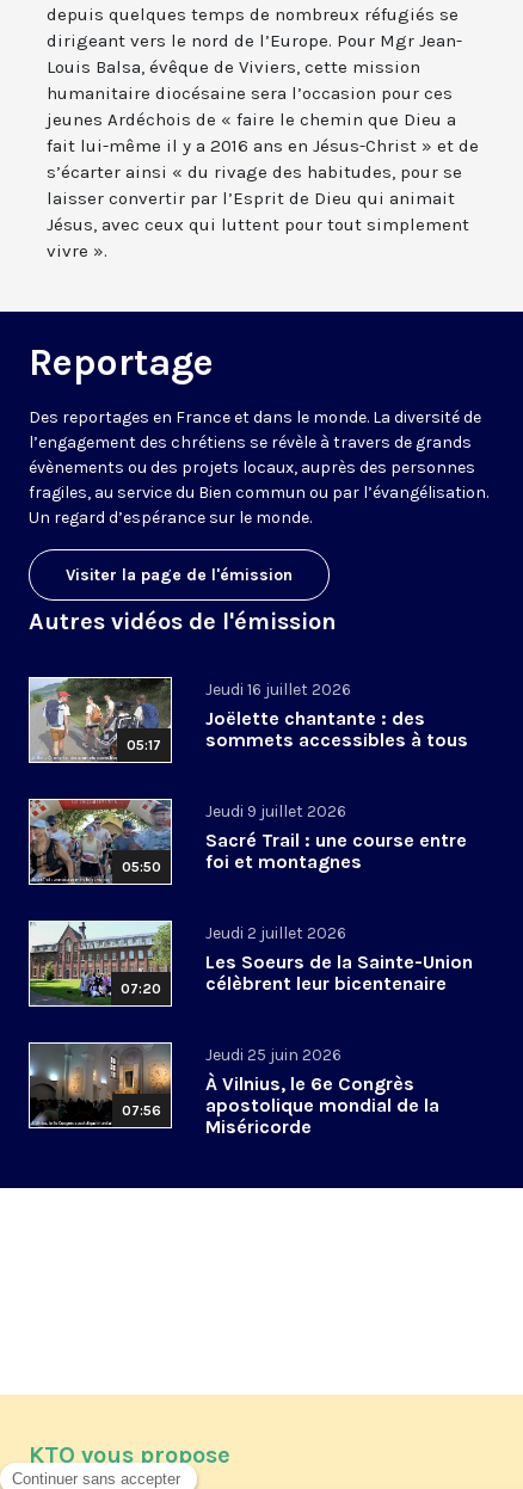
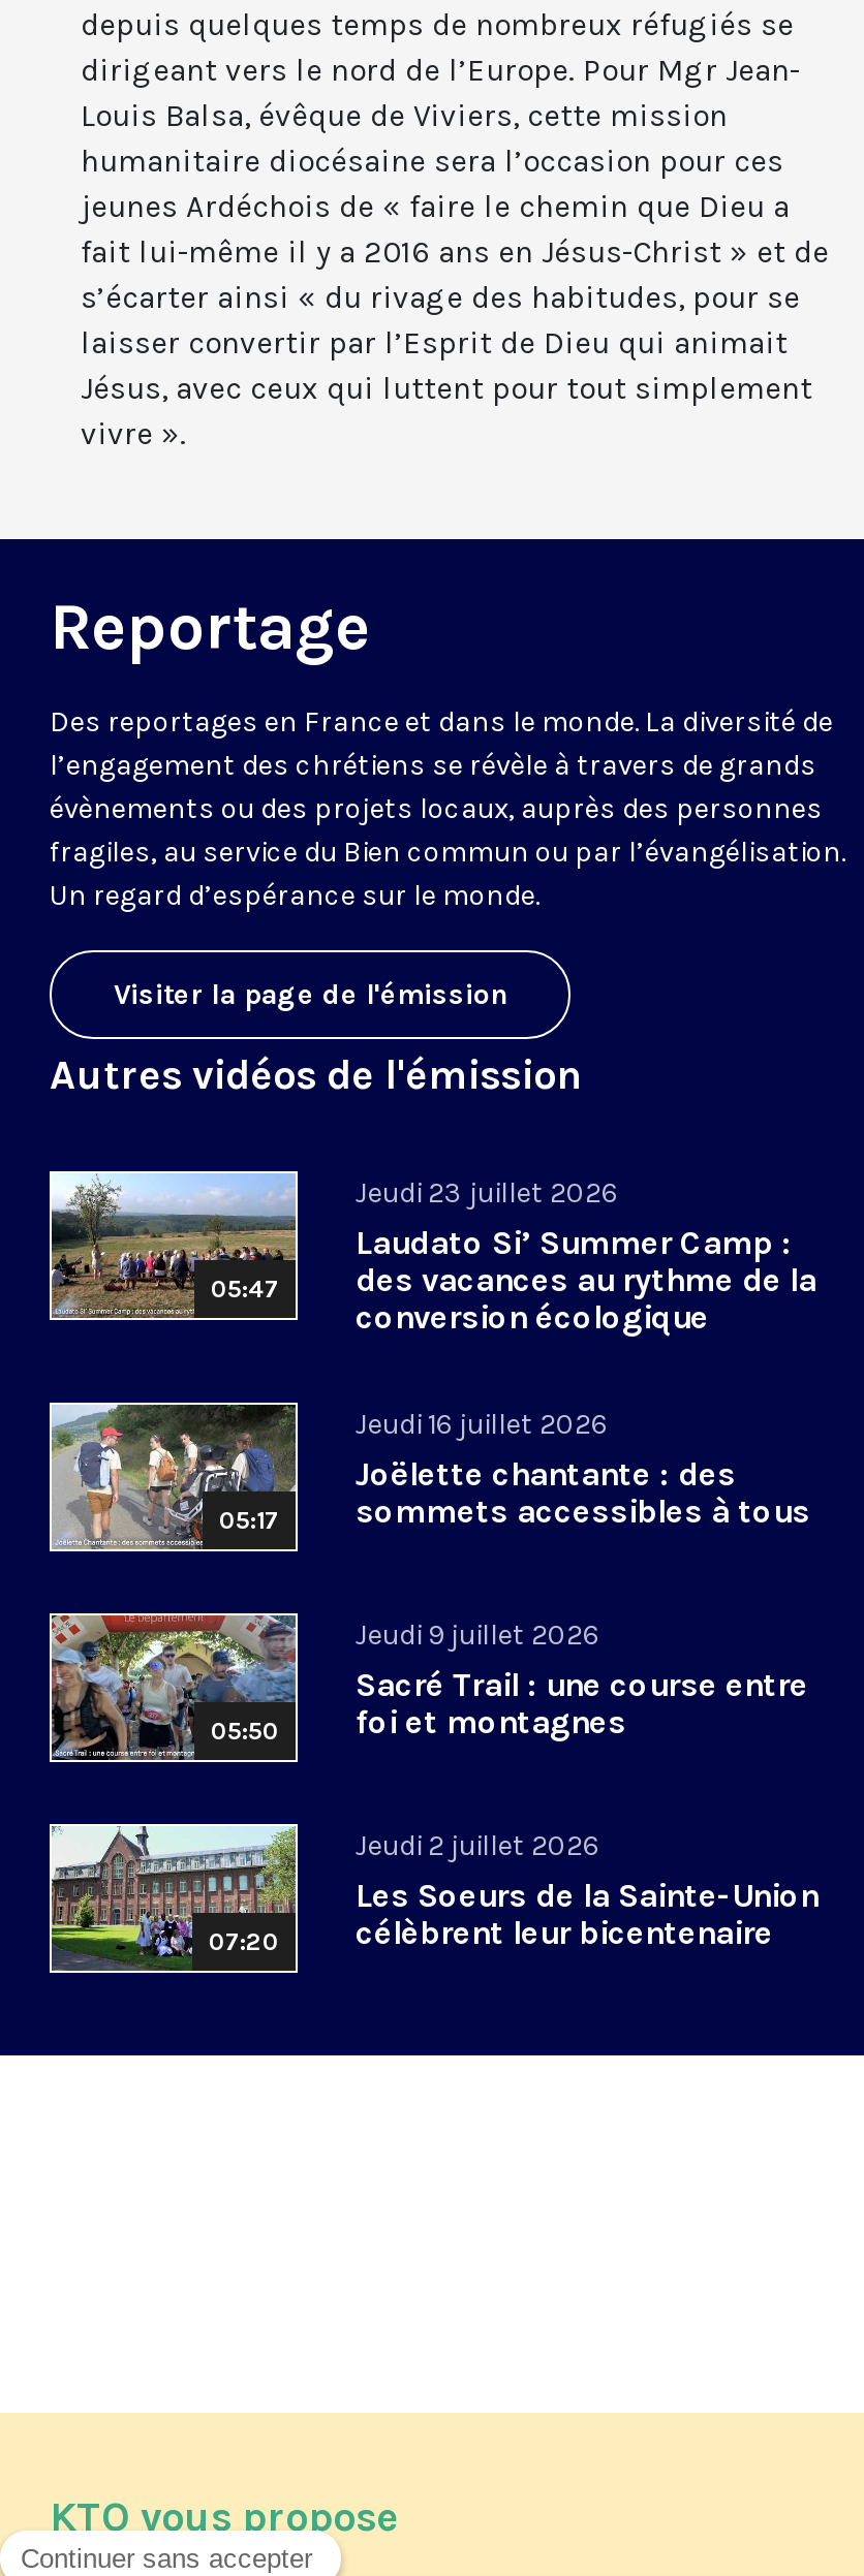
+ [image]
+ 05:47

+ Jeudi 23 juillet 2026
+ Laudato Si’ Summer Camp :
+ des vacances au rythme de la
+ conversion écologique

moved down: [image] | 05:17 | Jeudi 16 juillet 2026 | ... | Les Soeurs de la Sainte-Union | célèbrent leur bicentenaire

- [image]
- 07:56

- Jeudi 25 juin 2026
- À Vilnius, le 6e Congrès
- apostolique mondial de la
- Miséricorde
